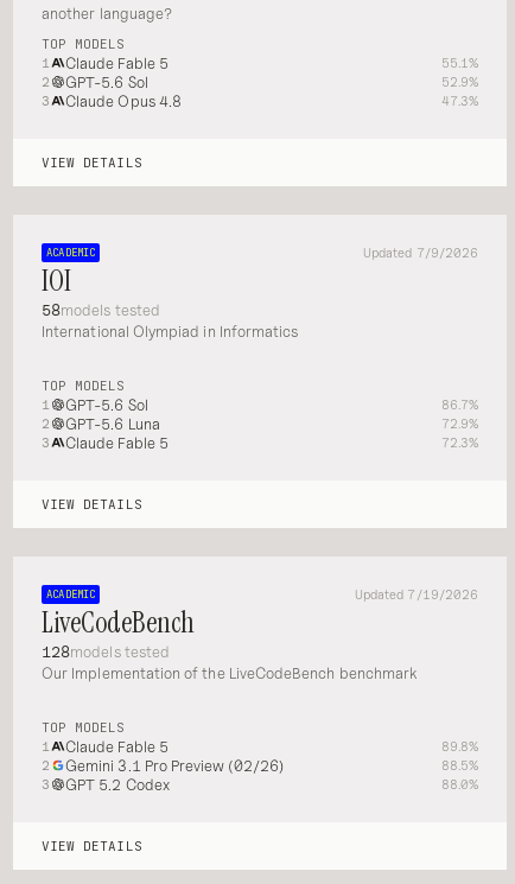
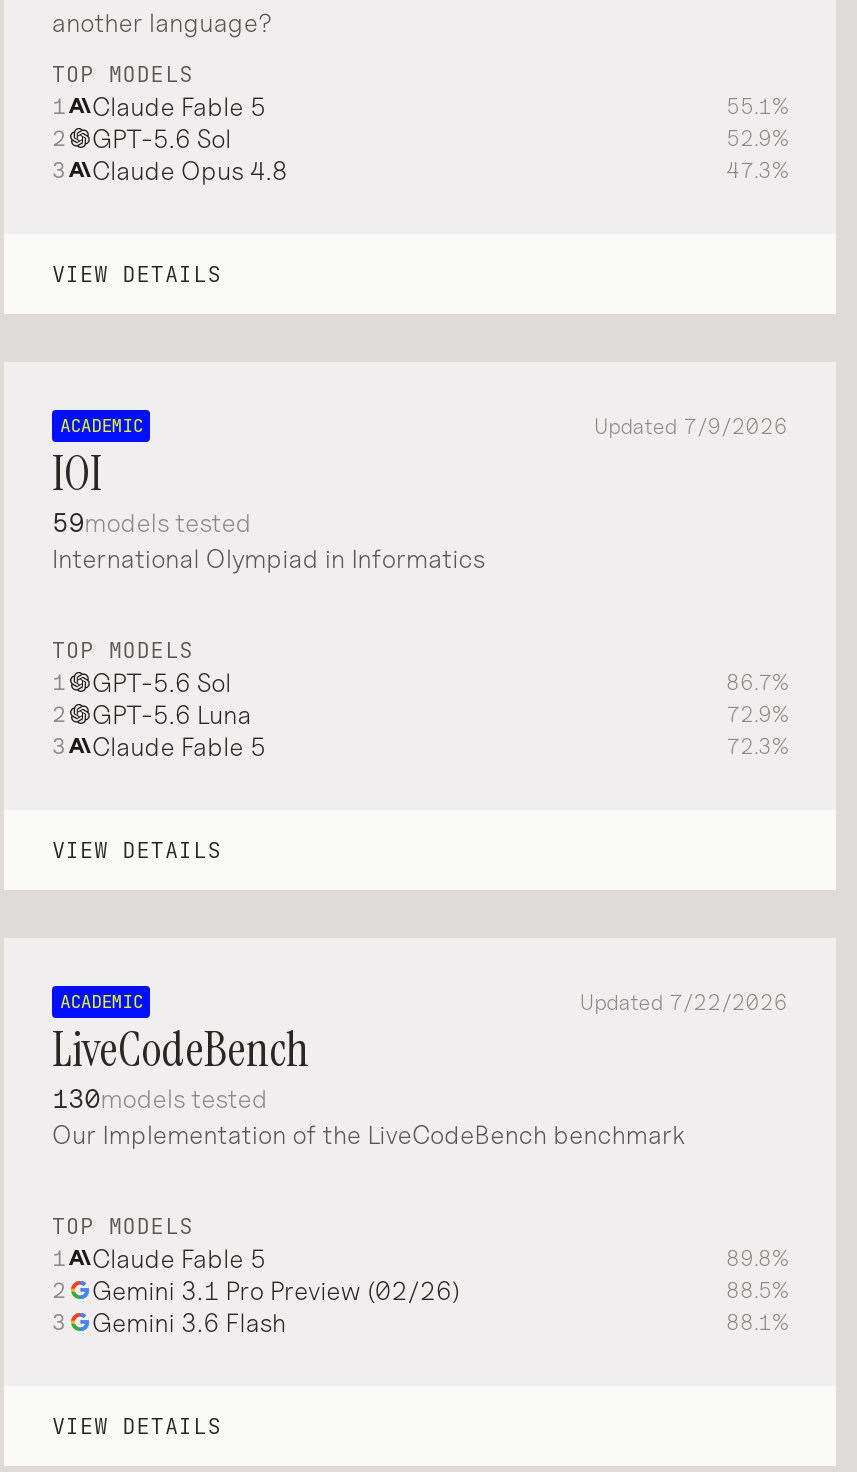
- 58models tested
+ 59models tested

- Updated 7/19/2026
+ Updated 7/22/2026

- 128models tested
+ 130models tested

- GPT 5.2 Codex
- 88.0%
+ Gemini 3.6 Flash
+ 88.1%
